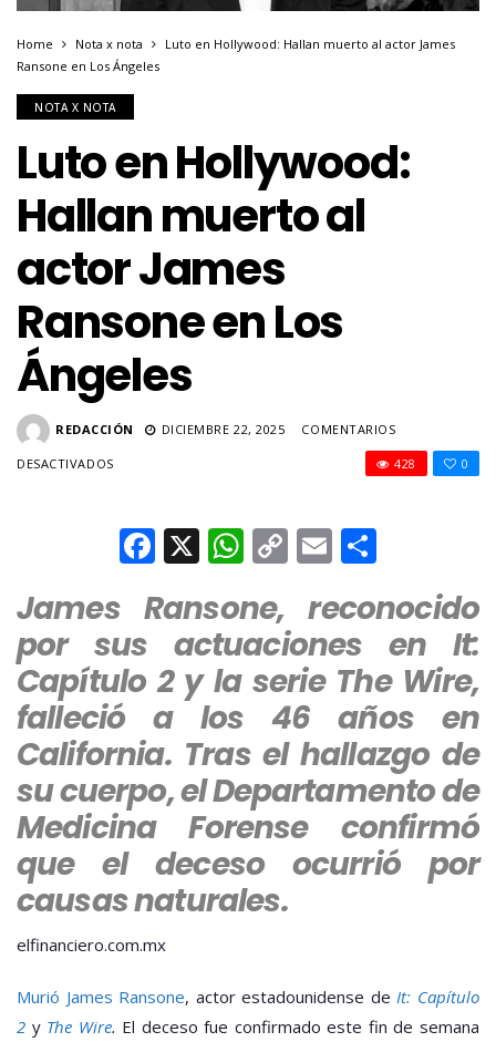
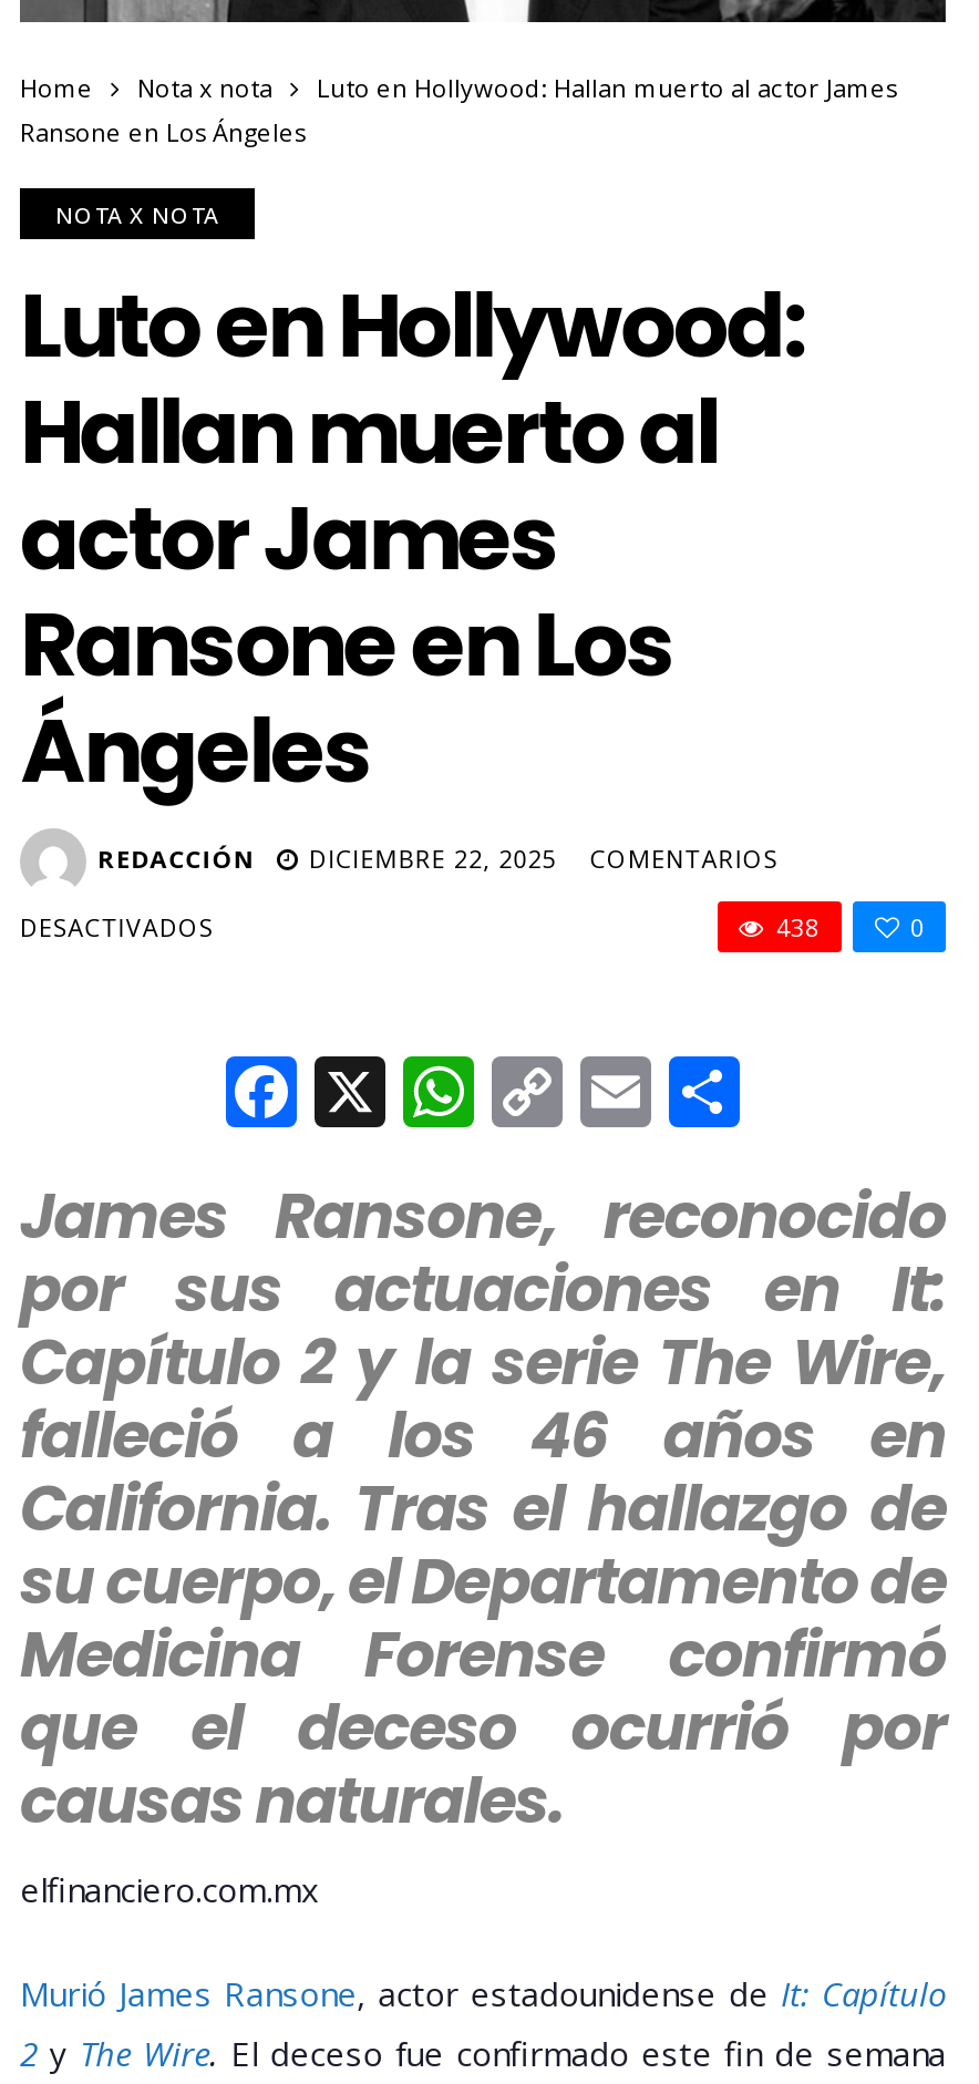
- 428
+ 438
